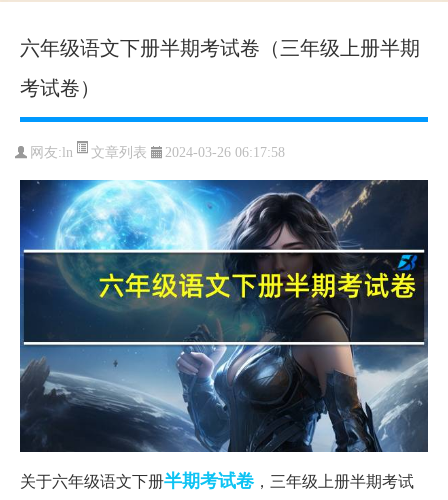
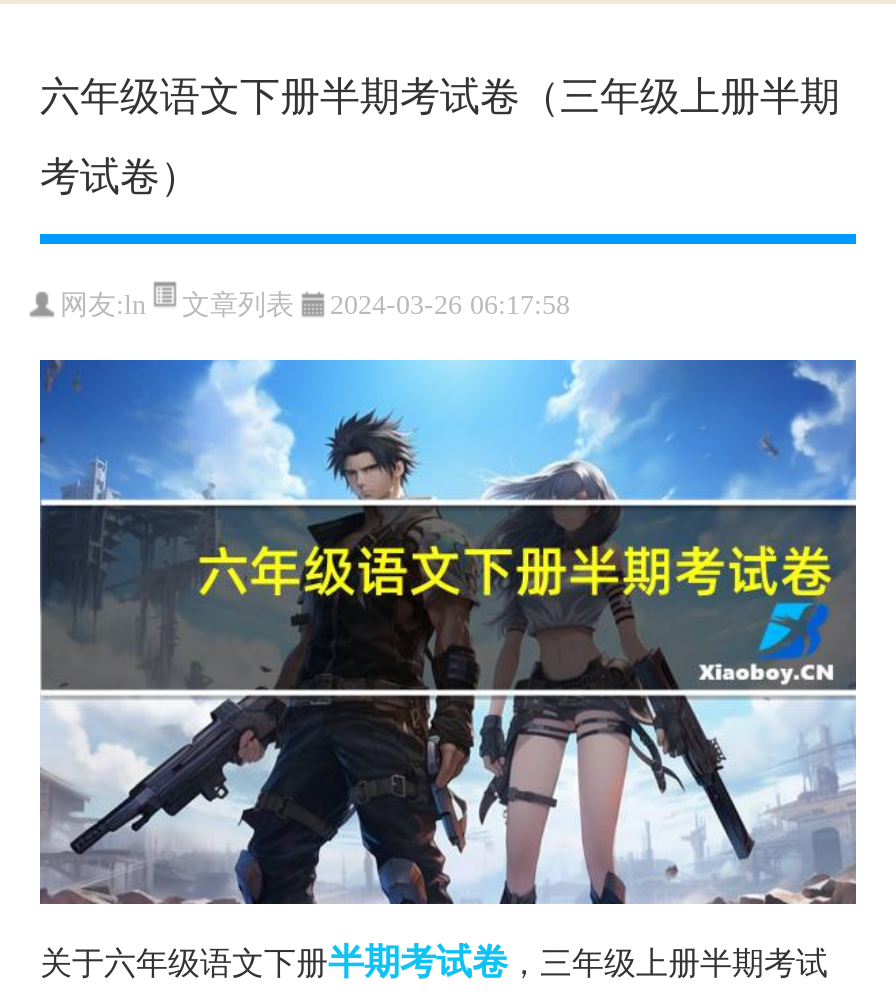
- [image]
+ [image]
